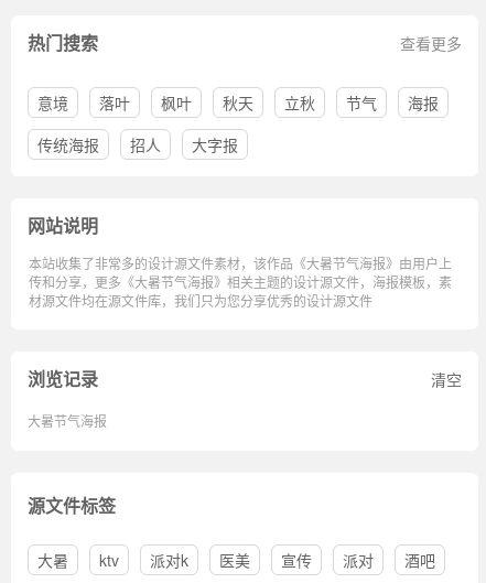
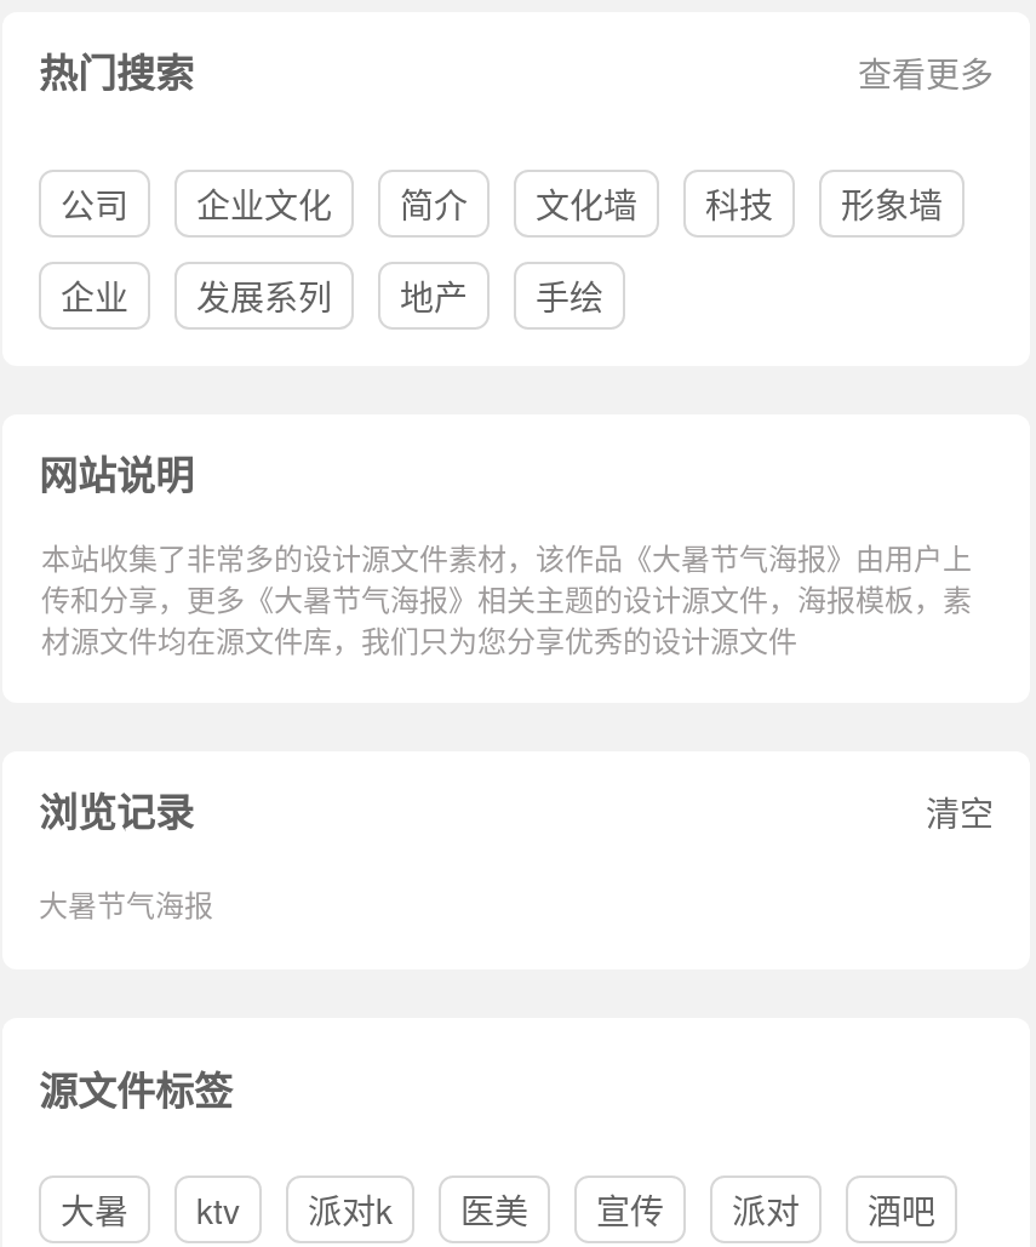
- 意境
- 落叶
- 枫叶
- 秋天
- 立秋
- 节气
- 海报
+ 公司
+ 企业文化
+ 简介
+ 文化墙
+ 科技
+ 形象墙

- 传统海报
- 招人
- 大字报
+ 企业
+ 发展系列
+ 地产
+ 手绘
